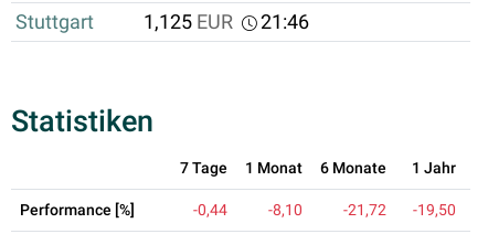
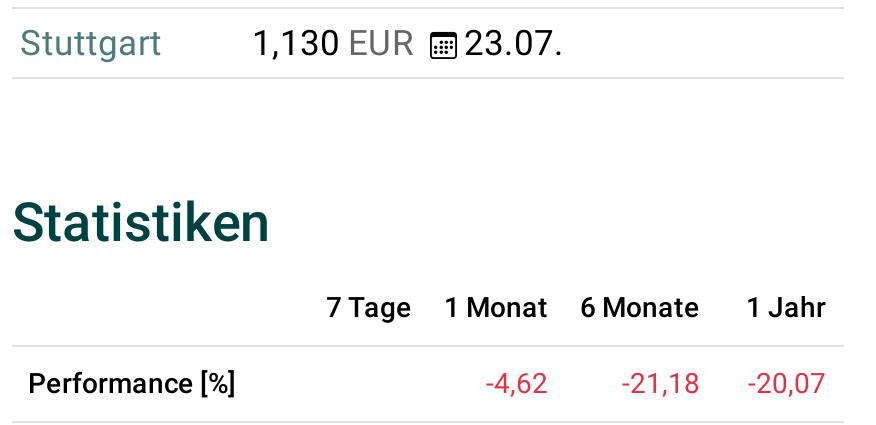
- 1,125 EUR
+ 1,130 EUR

- 21:46
+ 23.07.

- -0,44
- -8,10
- -21,72
- -19,50
+ -4,62
+ -21,18
+ -20,07
